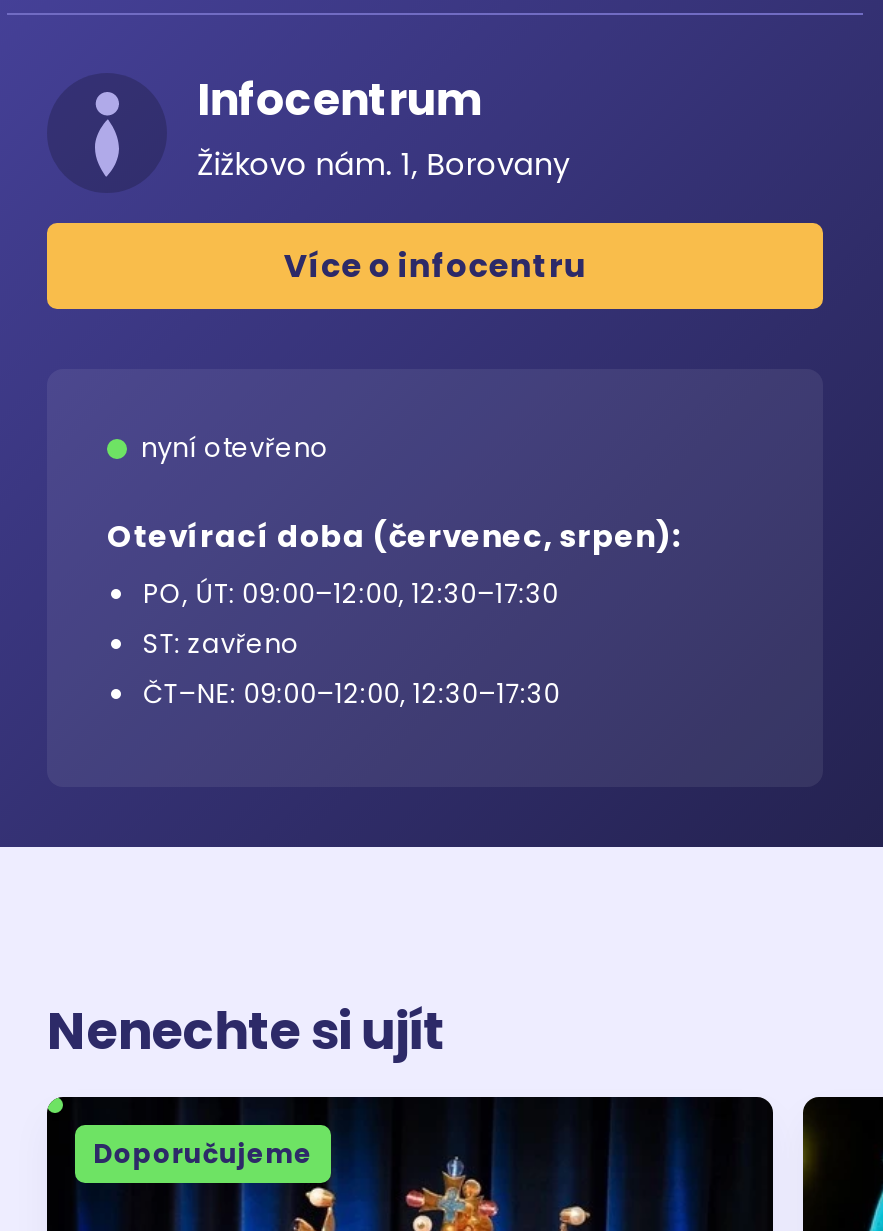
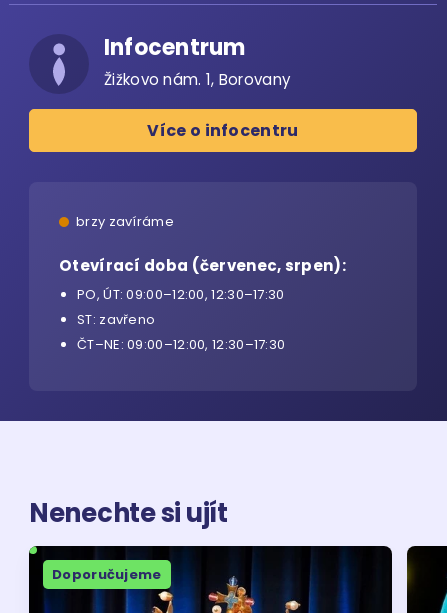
- nyní otevřeno
+ brzy zavíráme
